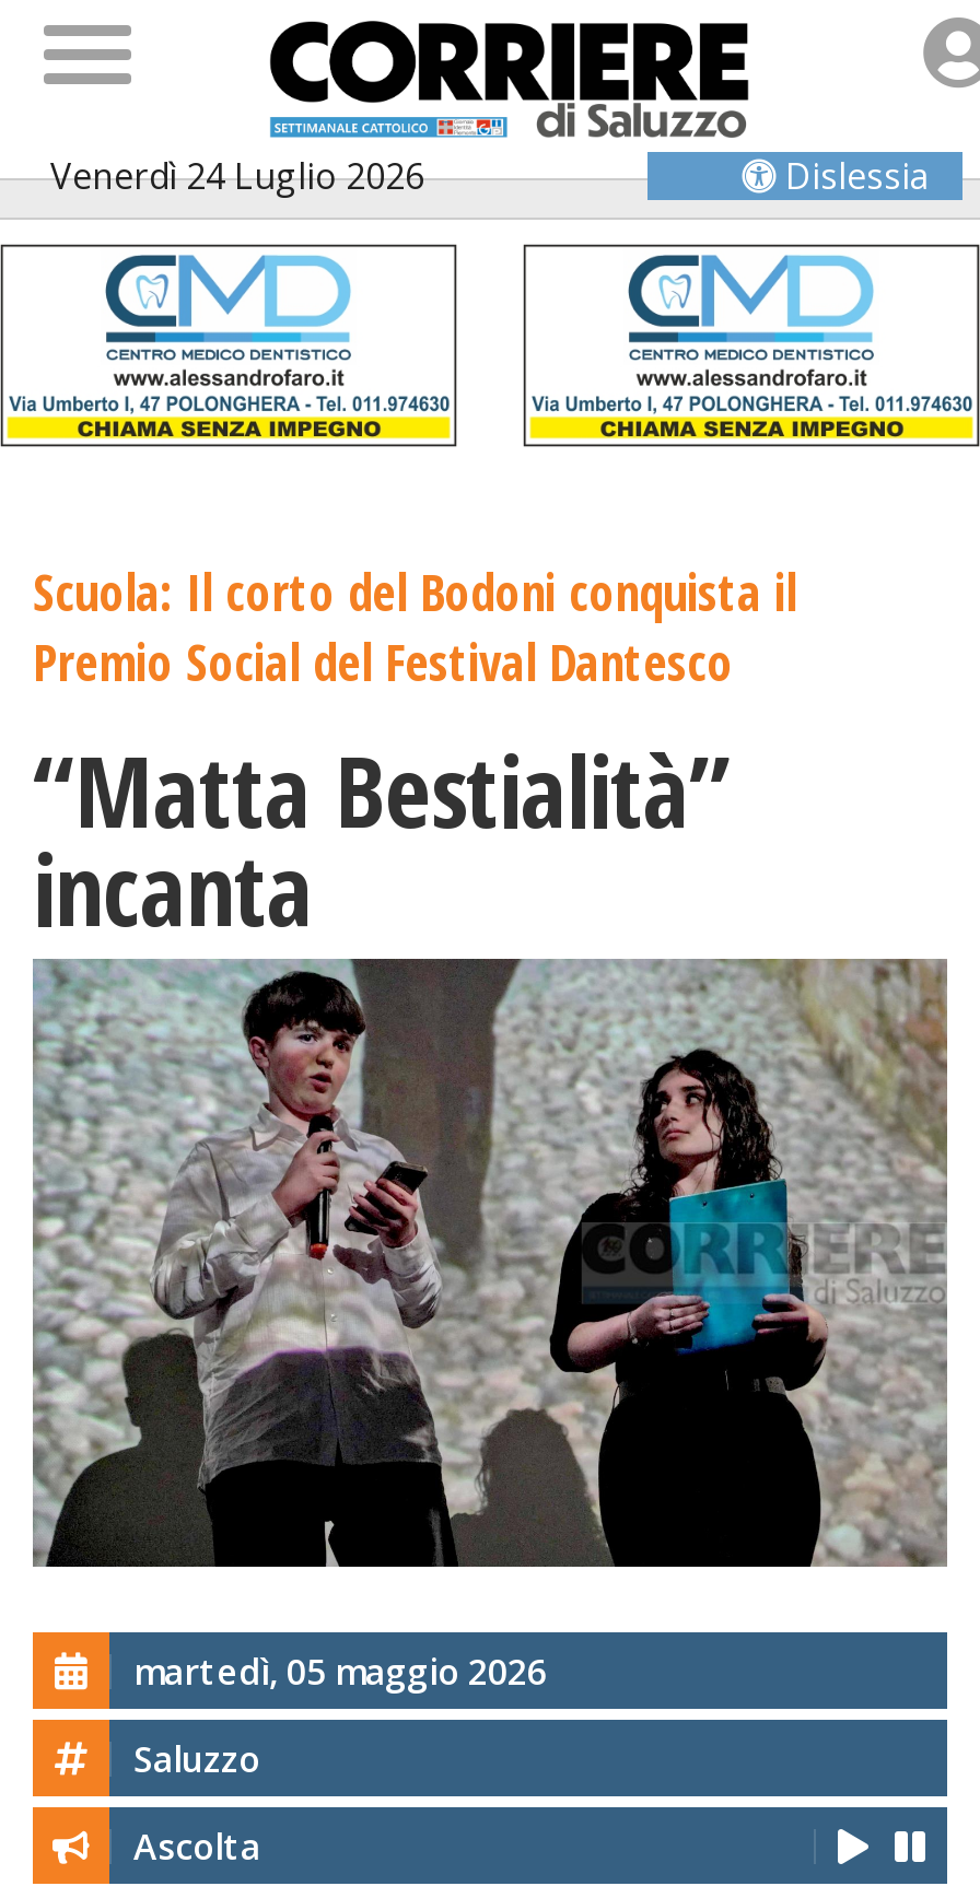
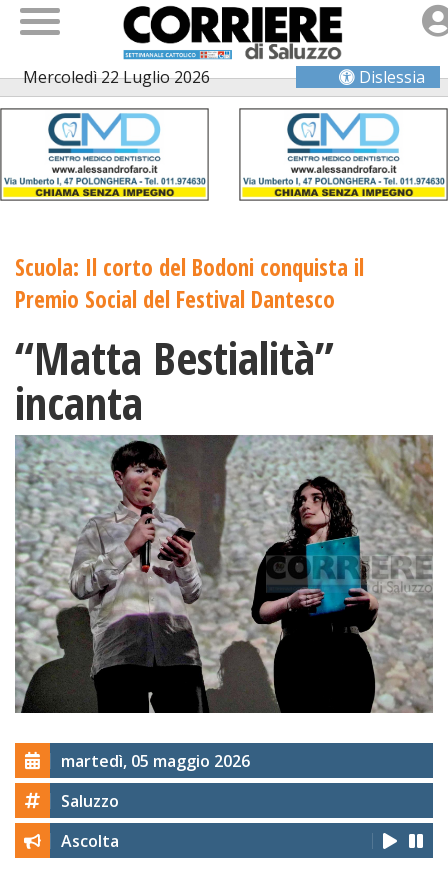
- Venerdì 24 Luglio 2026
+ Mercoledì 22 Luglio 2026
